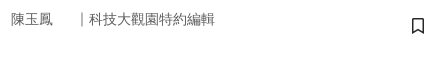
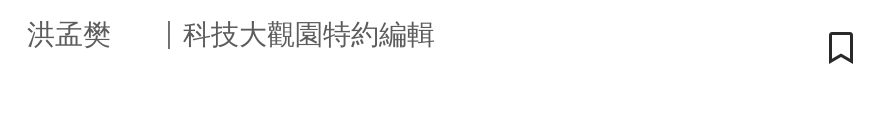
- 陳玉鳳
+ 洪孟樊
